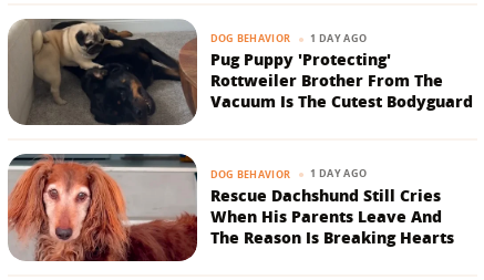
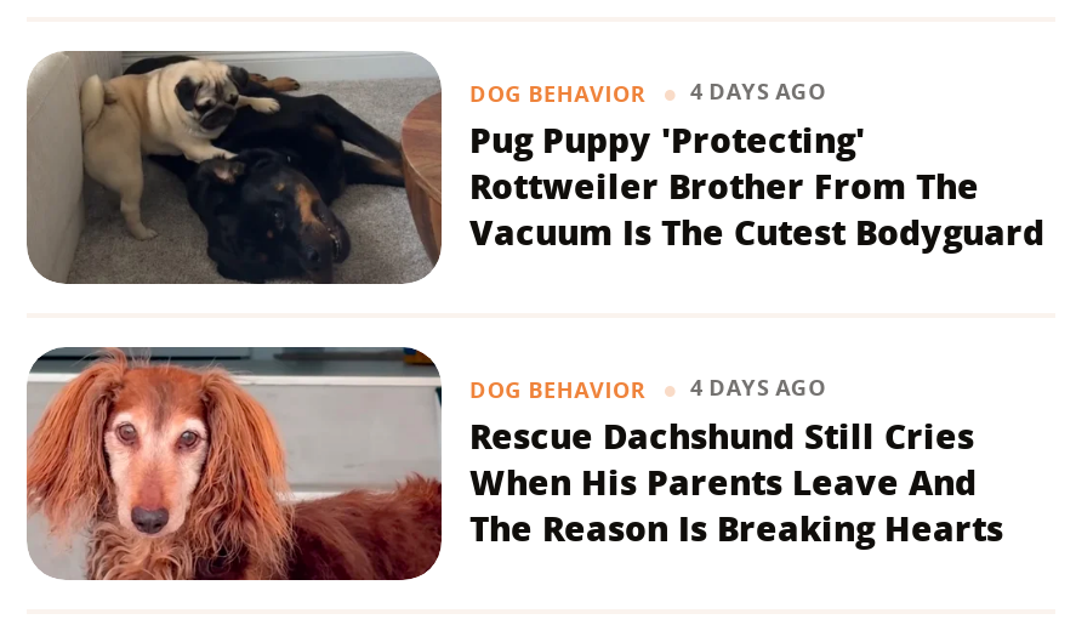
- DOG BEHAVIOR 1 DAY AGO
+ DOG BEHAVIOR 4 DAYS AGO

- DOG BEHAVIOR 1 DAY AGO
+ DOG BEHAVIOR 4 DAYS AGO
